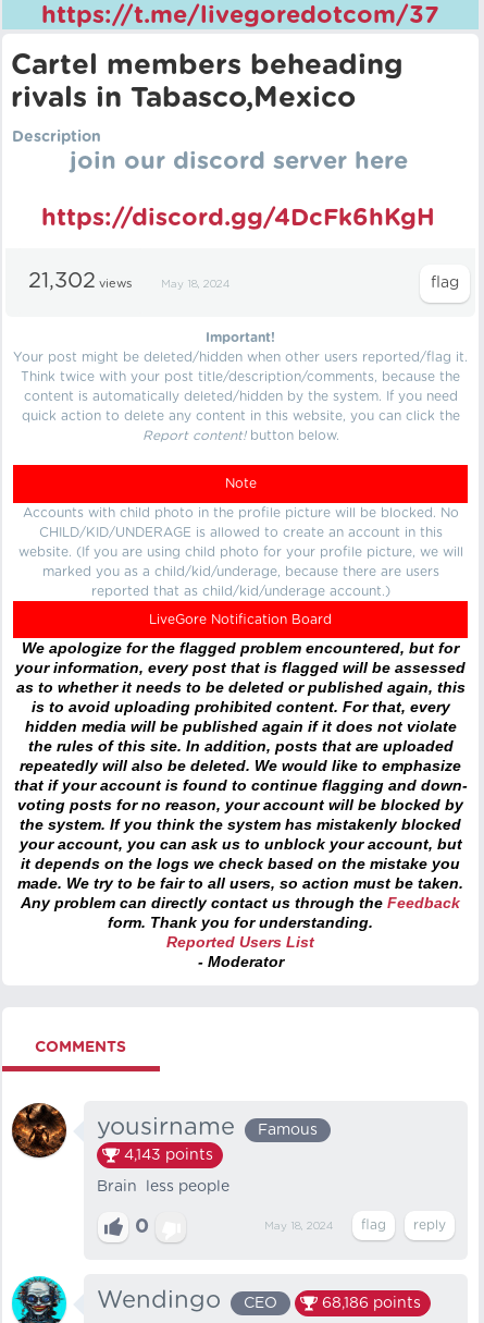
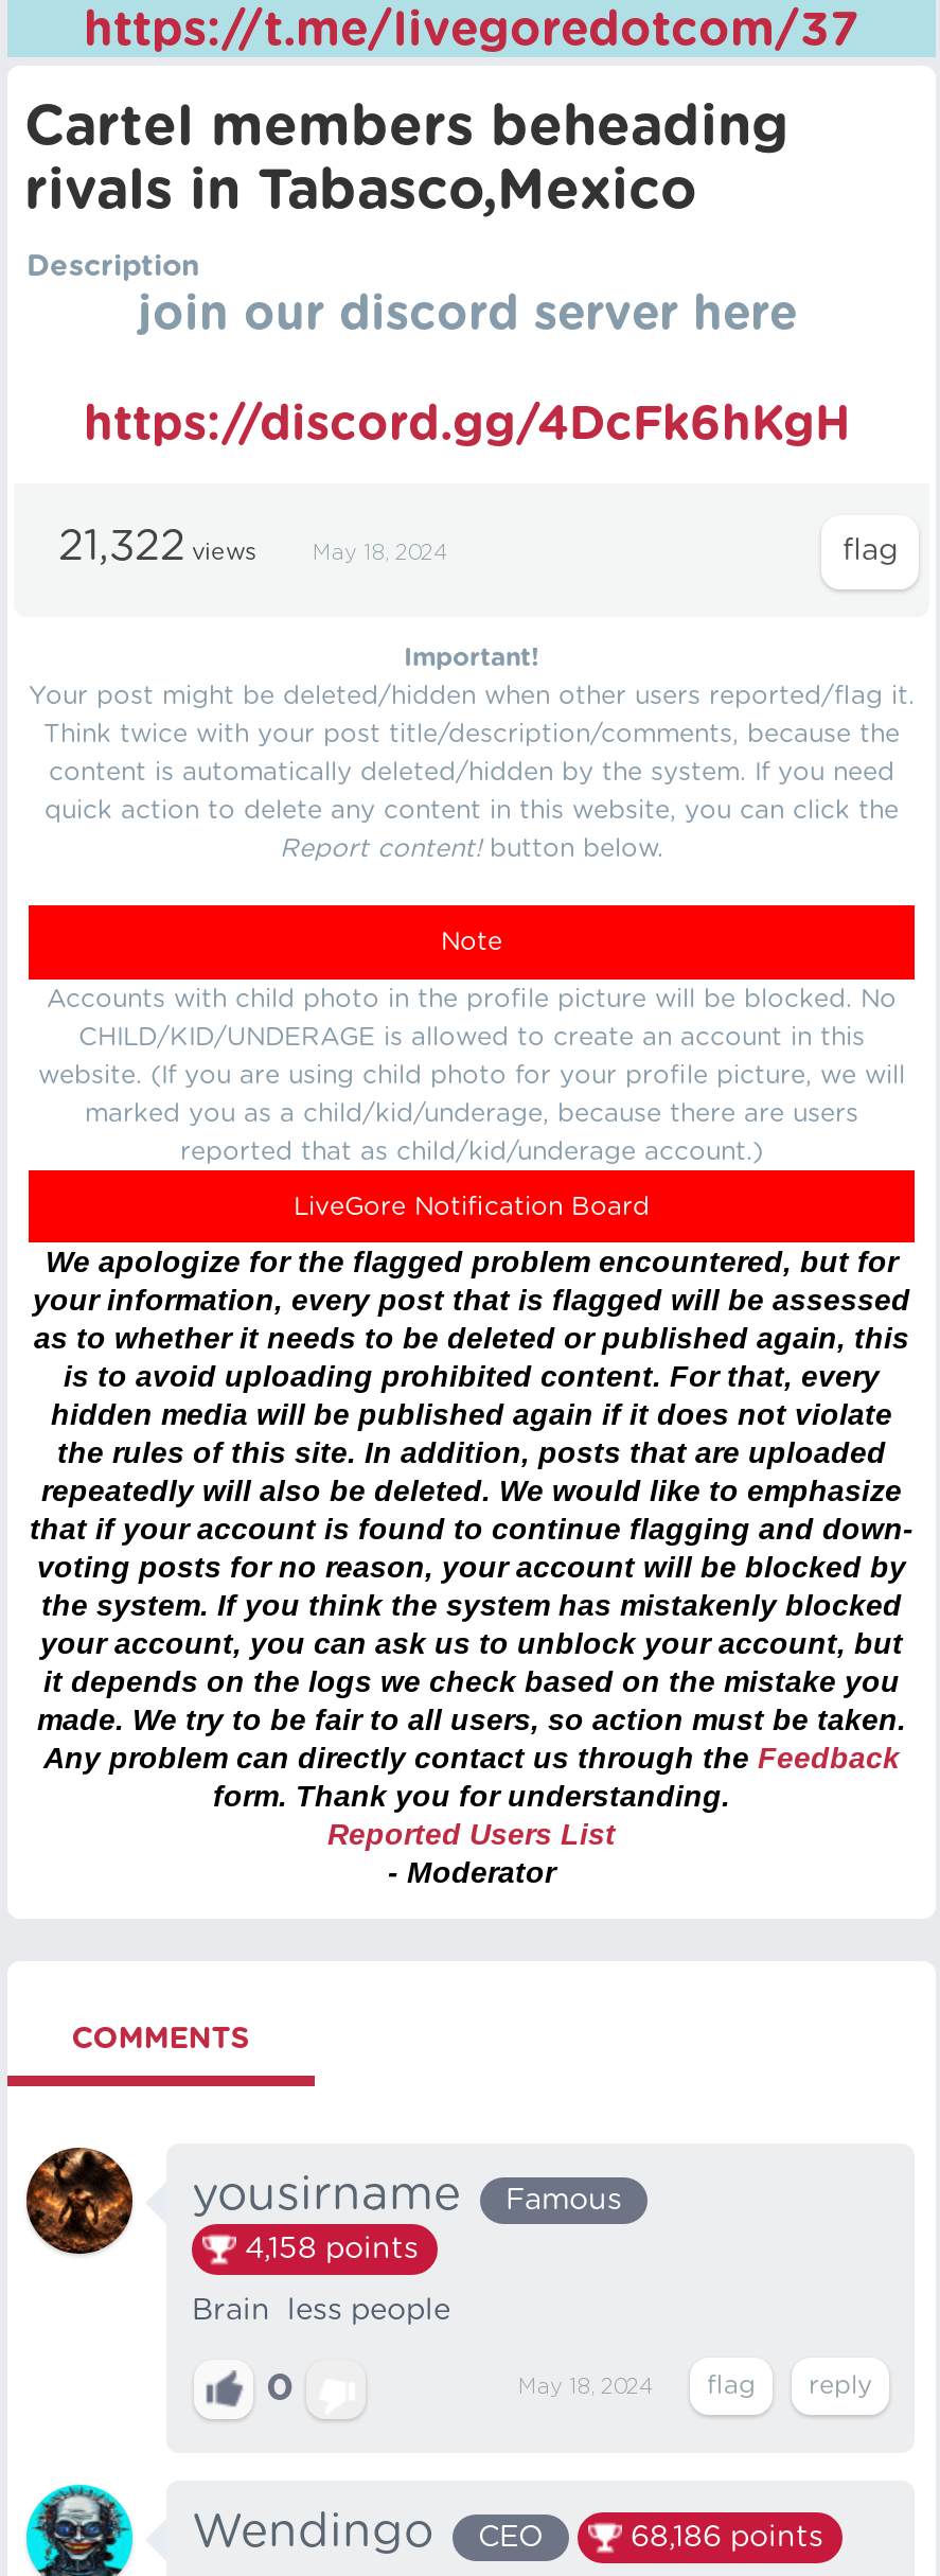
- 21,302 views
+ 21,322 views

- 4,143 points
+ 4,158 points
